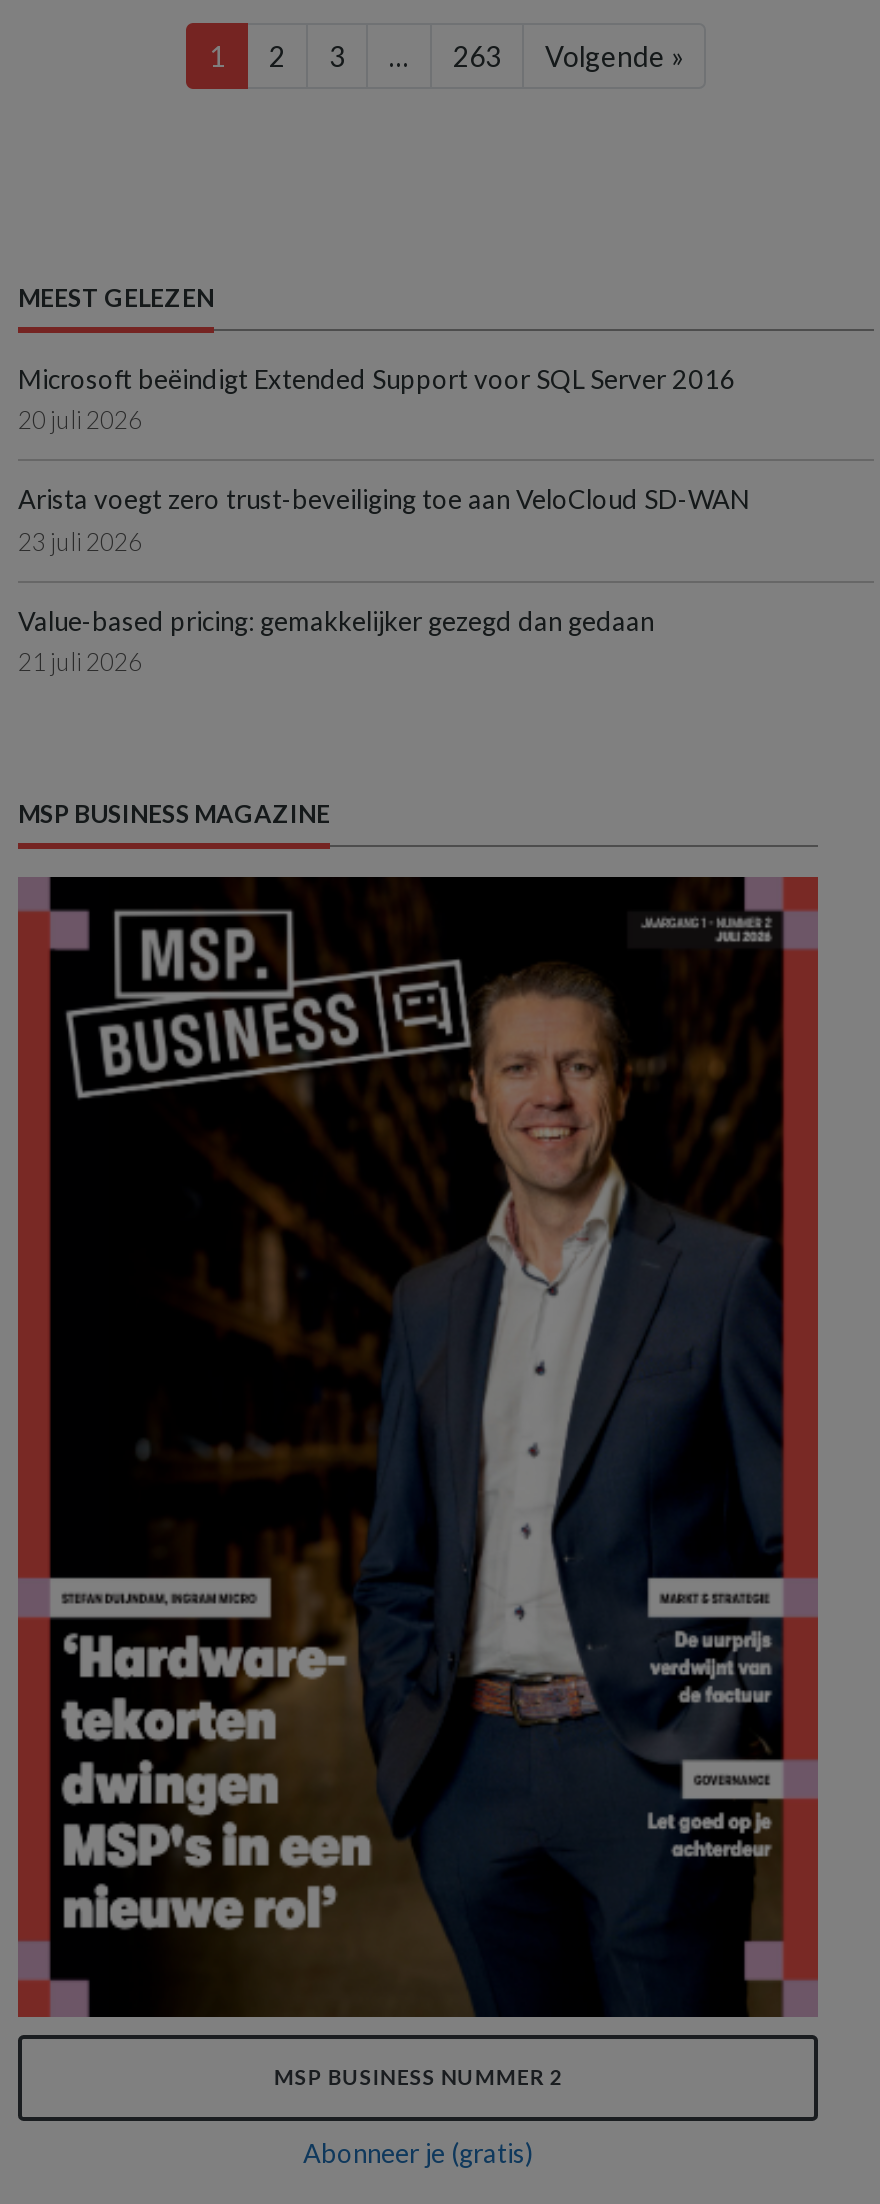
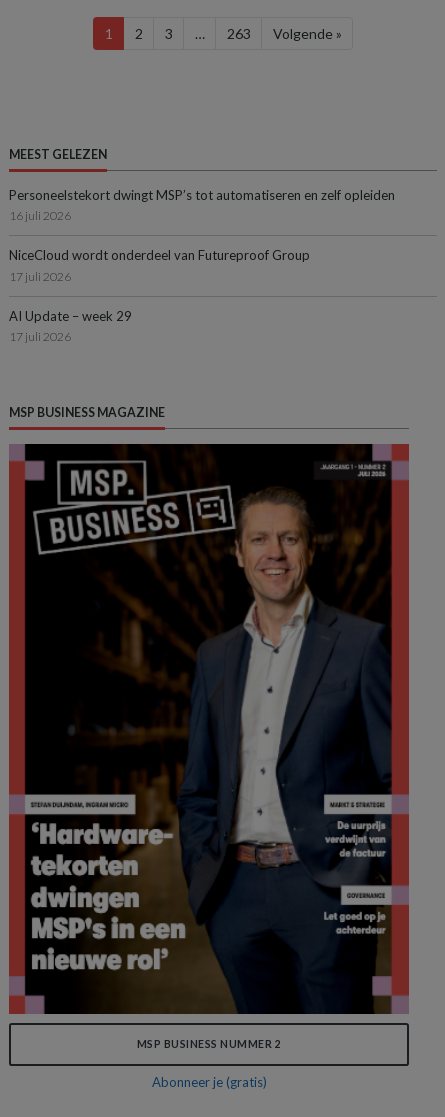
- Microsoft beëindigt Extended Support voor SQL Server 2016
- 20 juli 2026
+ Personeelstekort dwingt MSP’s tot automatiseren en zelf opleiden
+ 16 juli 2026

- Arista voegt zero trust-beveiliging toe aan VeloCloud SD-WAN
- 23 juli 2026
+ NiceCloud wordt onderdeel van Futureproof Group
+ 17 juli 2026

- Value-based pricing: gemakkelijker gezegd dan gedaan
- 21 juli 2026
+ AI Update – week 29
+ 17 juli 2026
